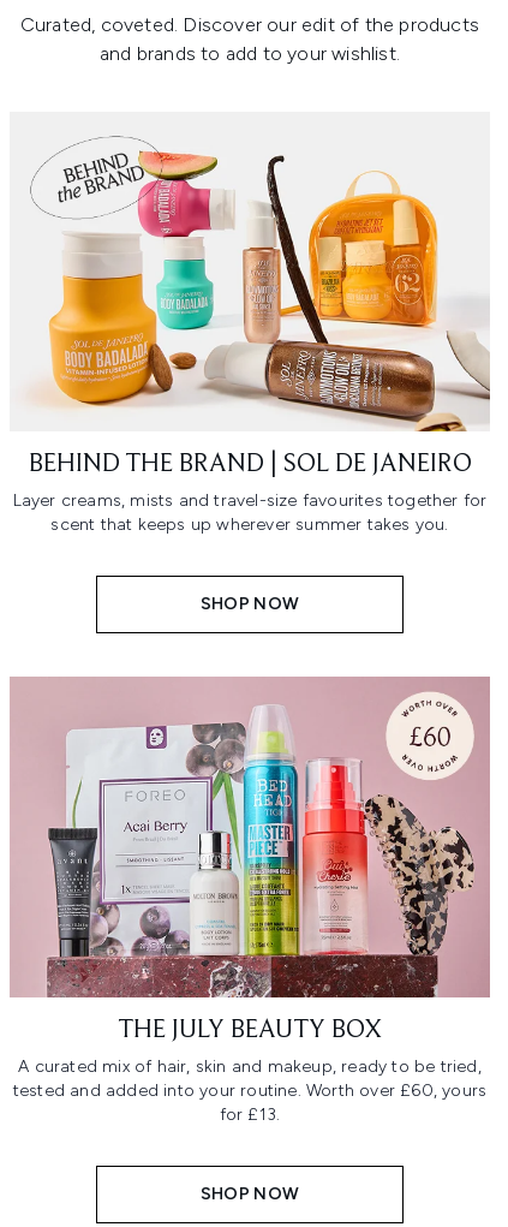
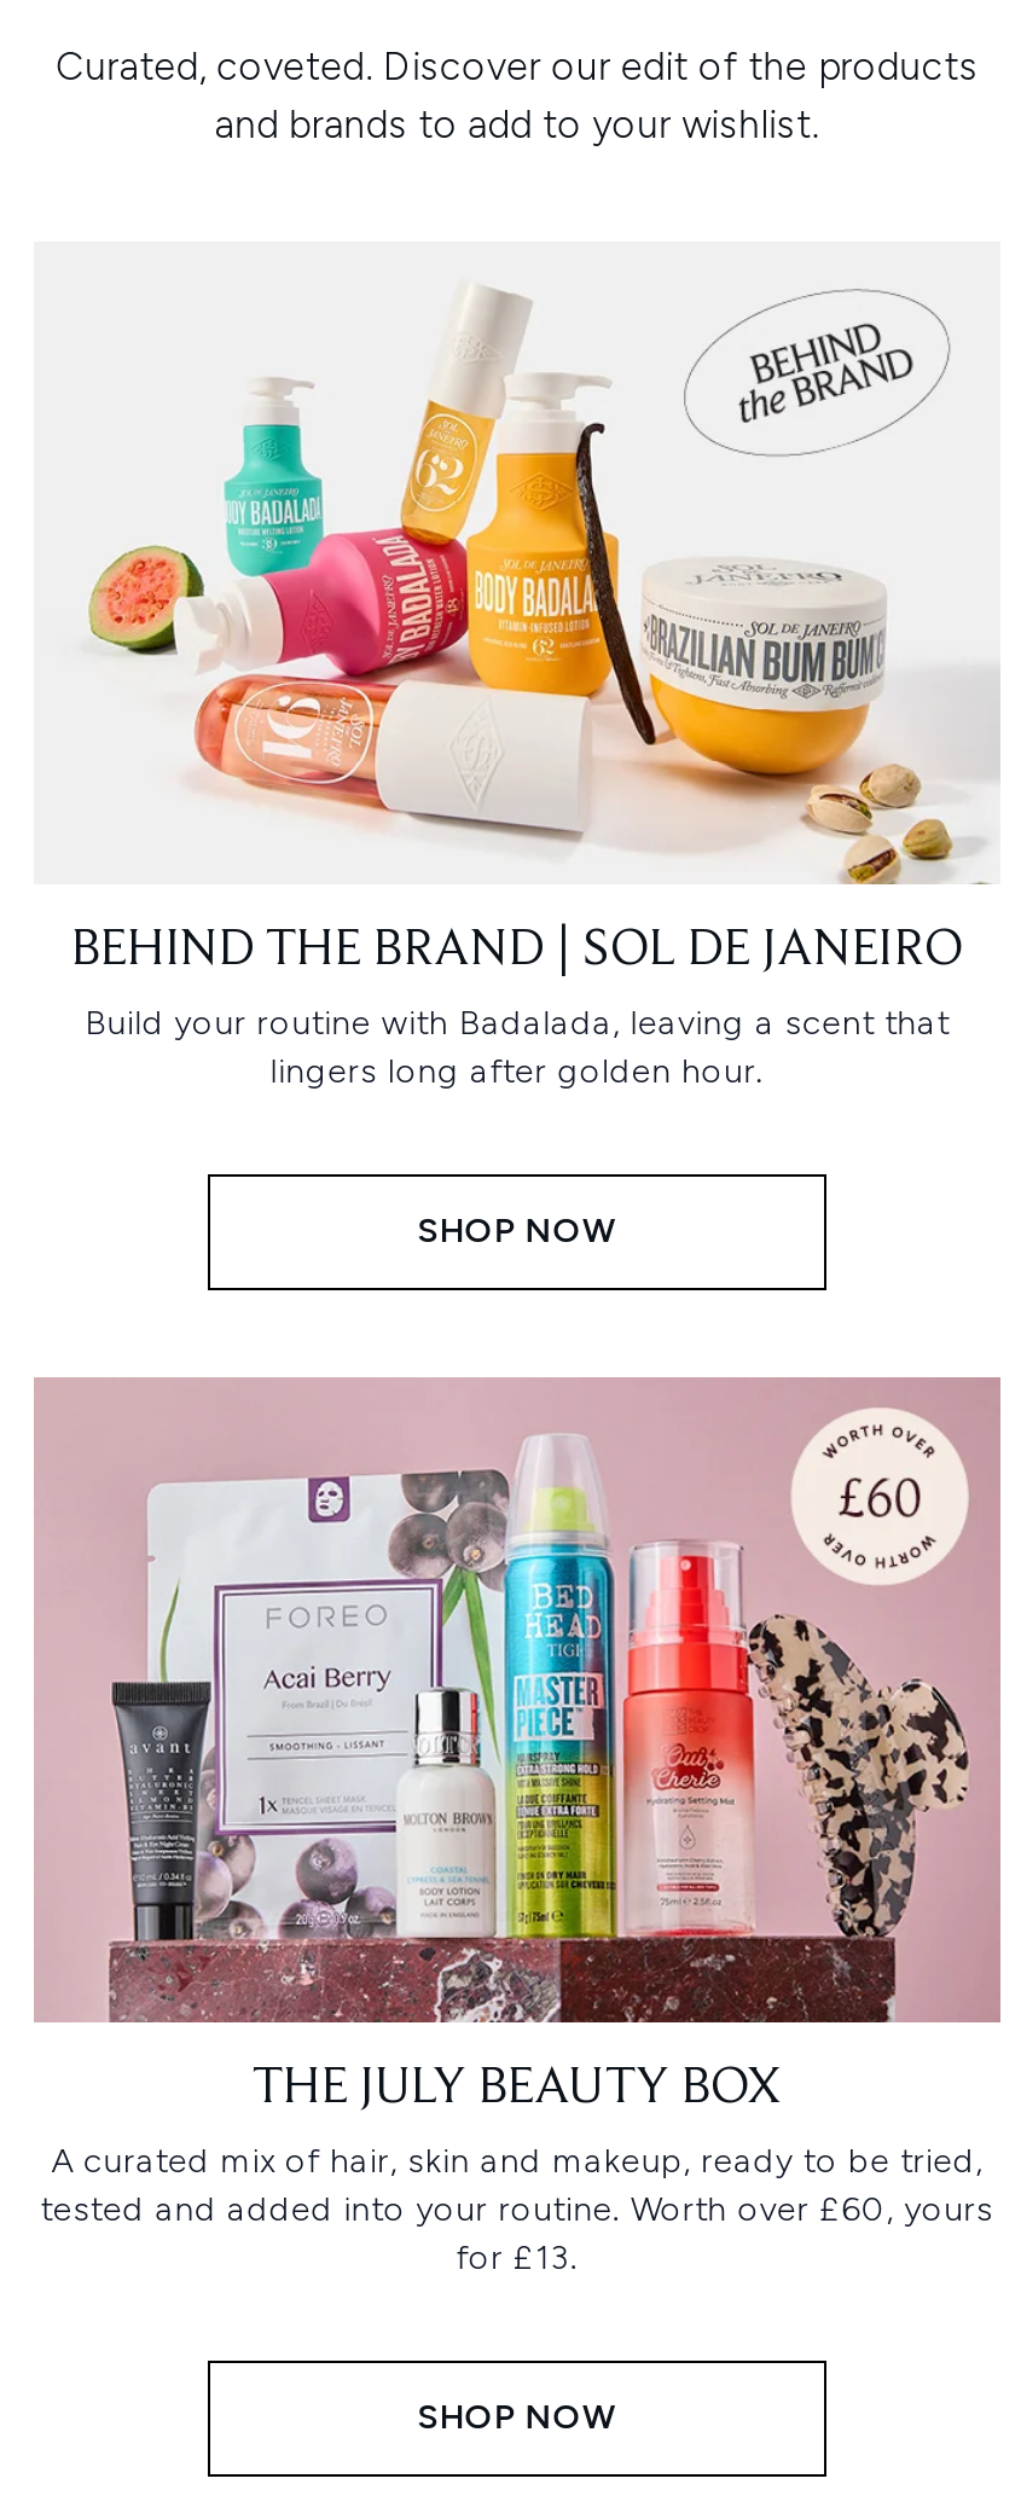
- [image]
+ [image]

- Layer creams, mists and travel-size favourites together for
- scent that keeps up wherever summer takes you.
+ Build your routine with Badalada, leaving a scent that
+ lingers long after golden hour.
